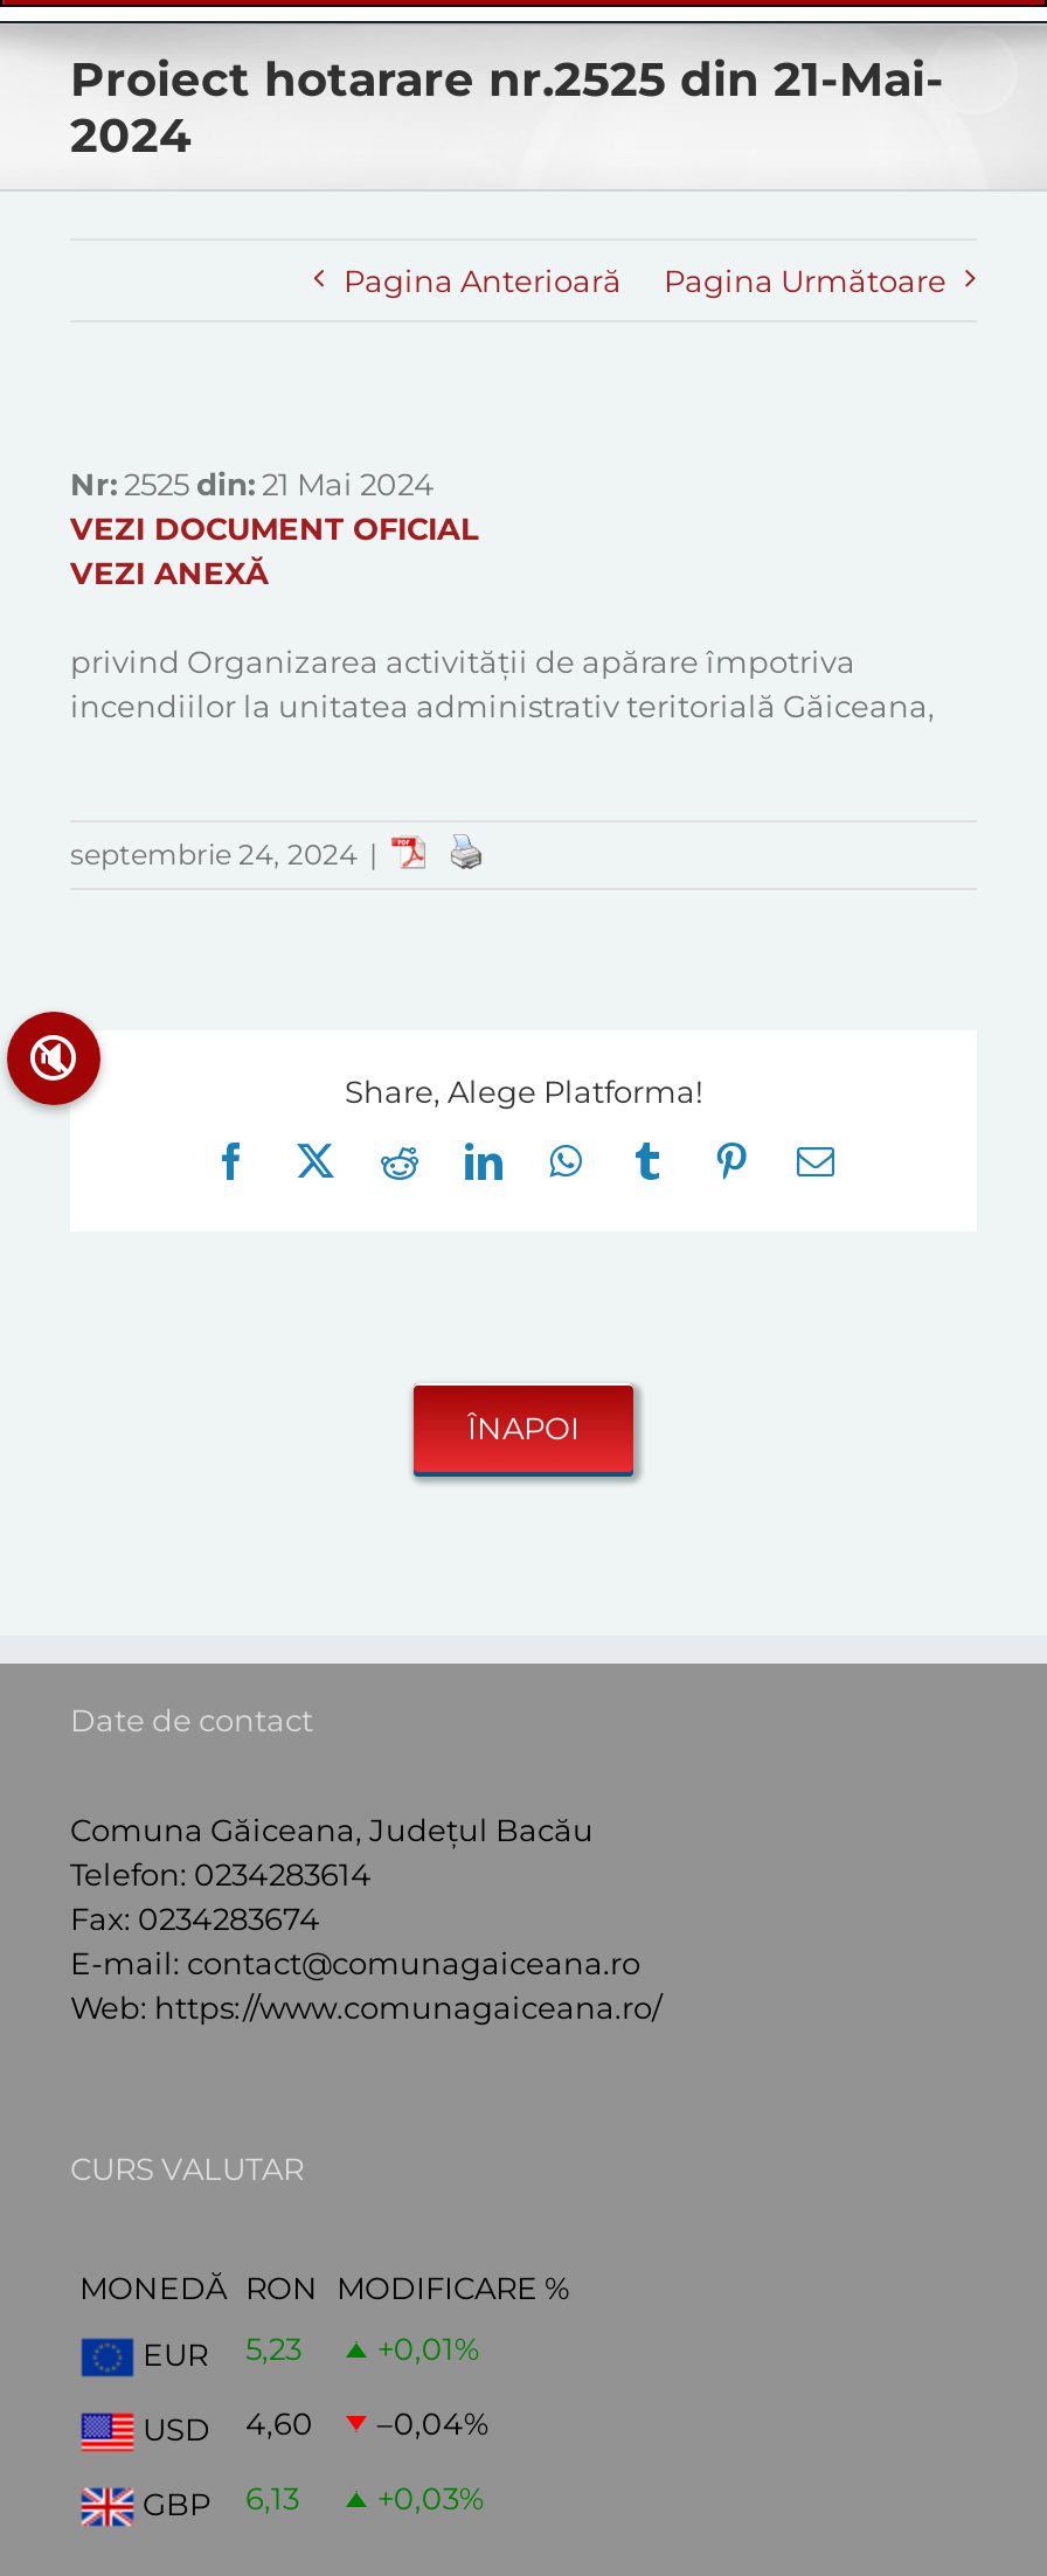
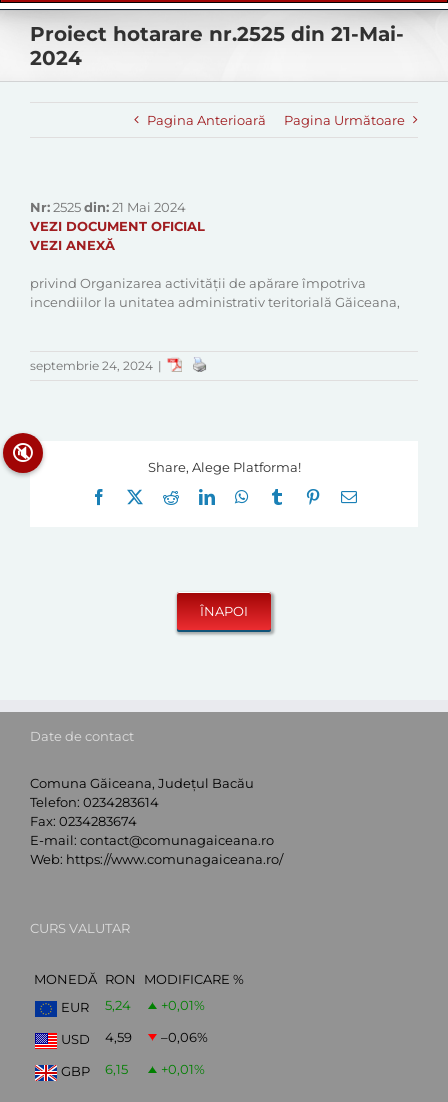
- 5,23
+ 5,24

- 4,60
+ 4,59

- –0,04%
+ –0,06%

- GBP 6,13
+ GBP 6,15

- +0,03%
+ +0,01%
